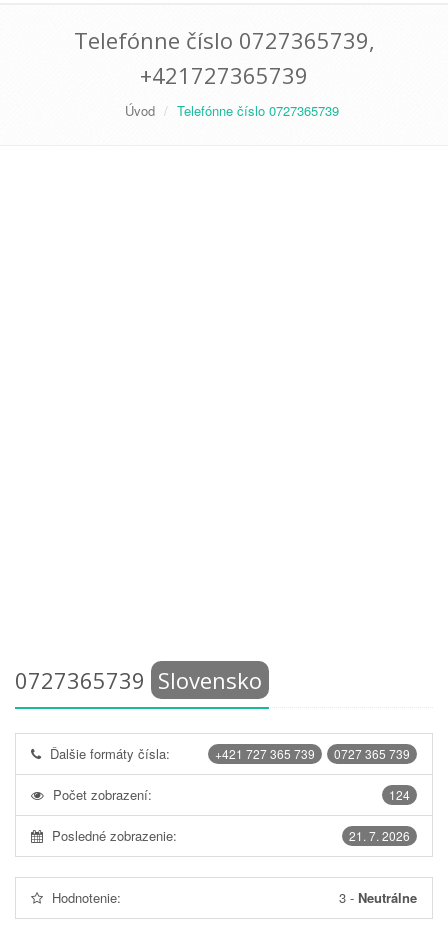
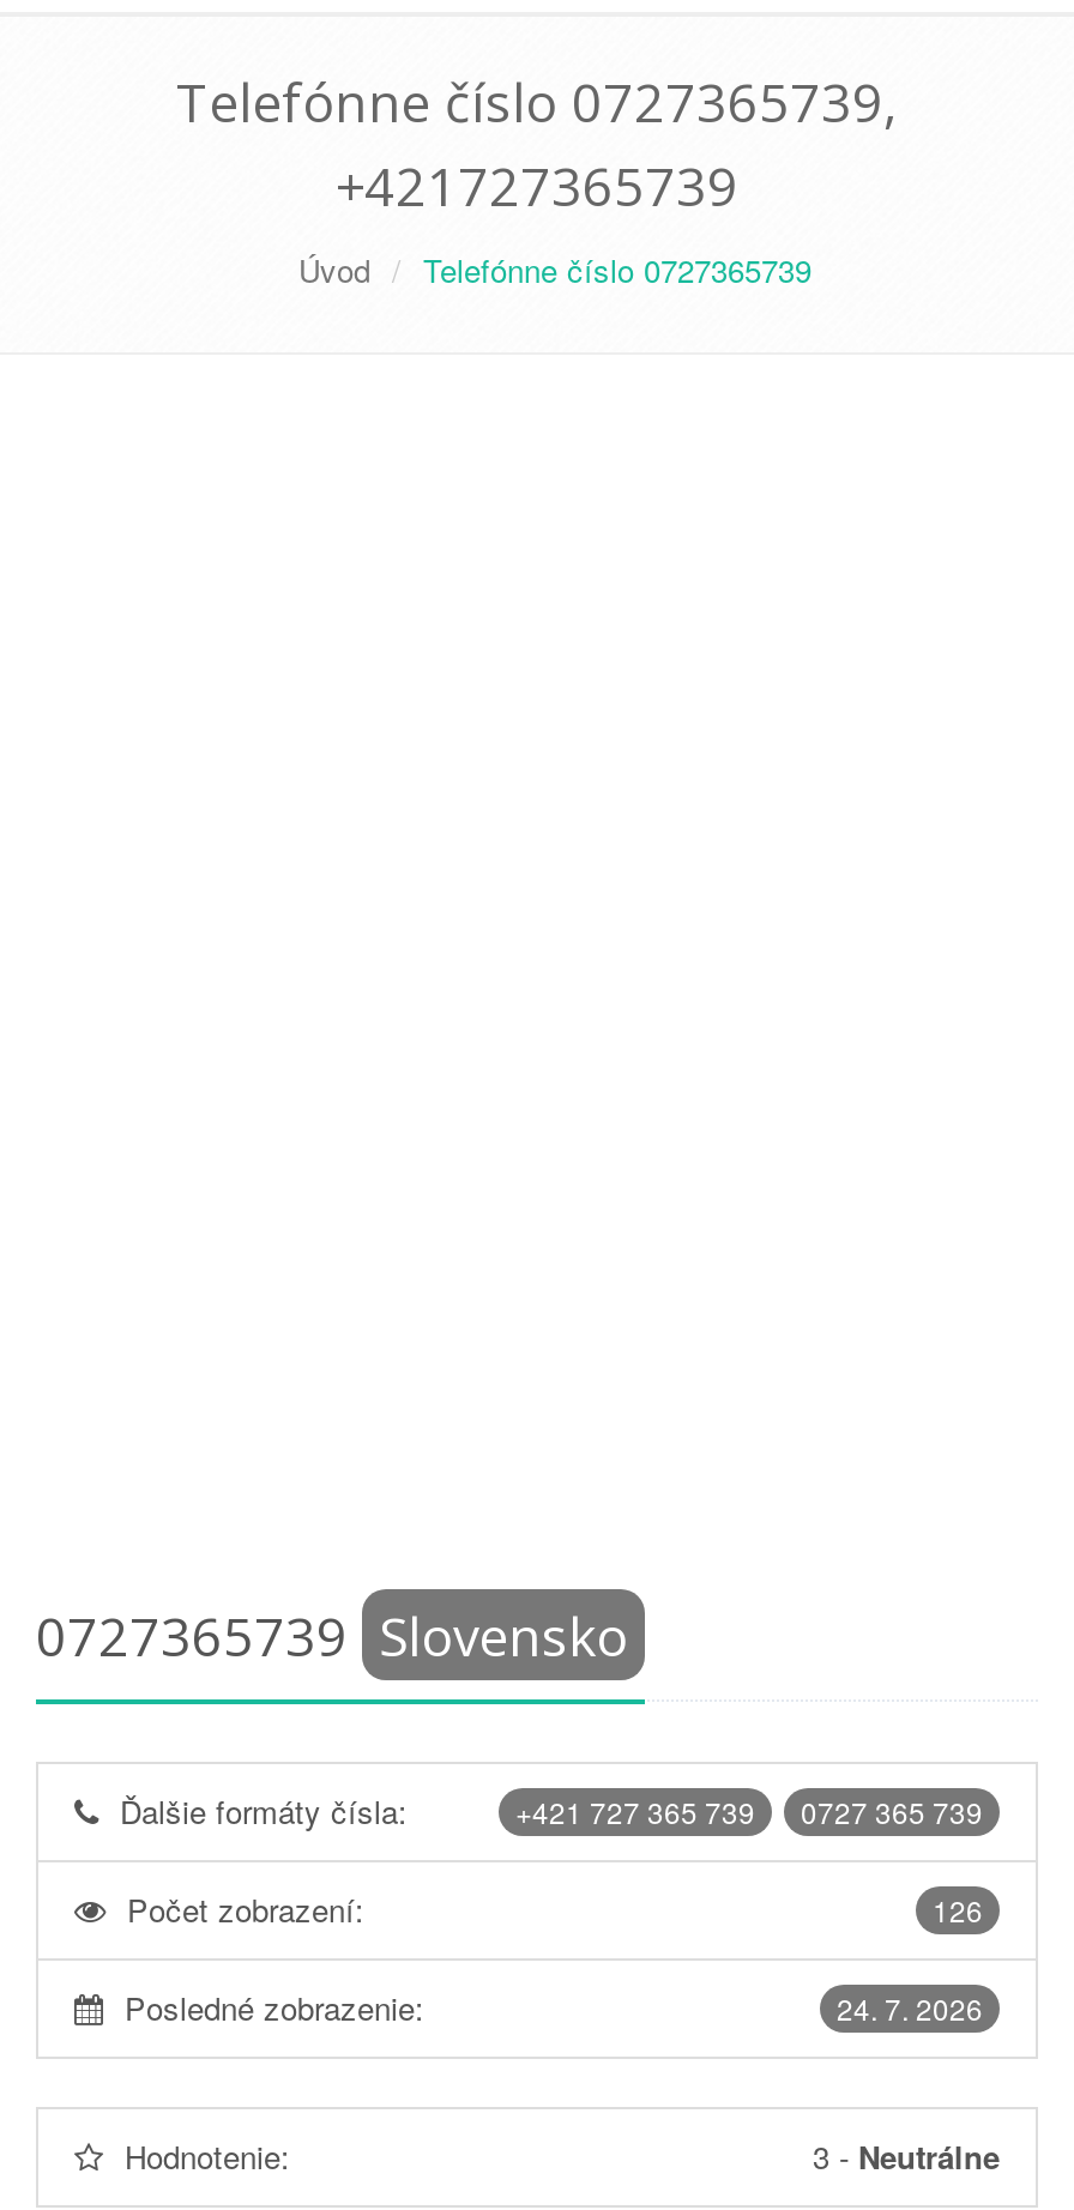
- 124
+ 126

- 21. 7. 2026
+ 24. 7. 2026
